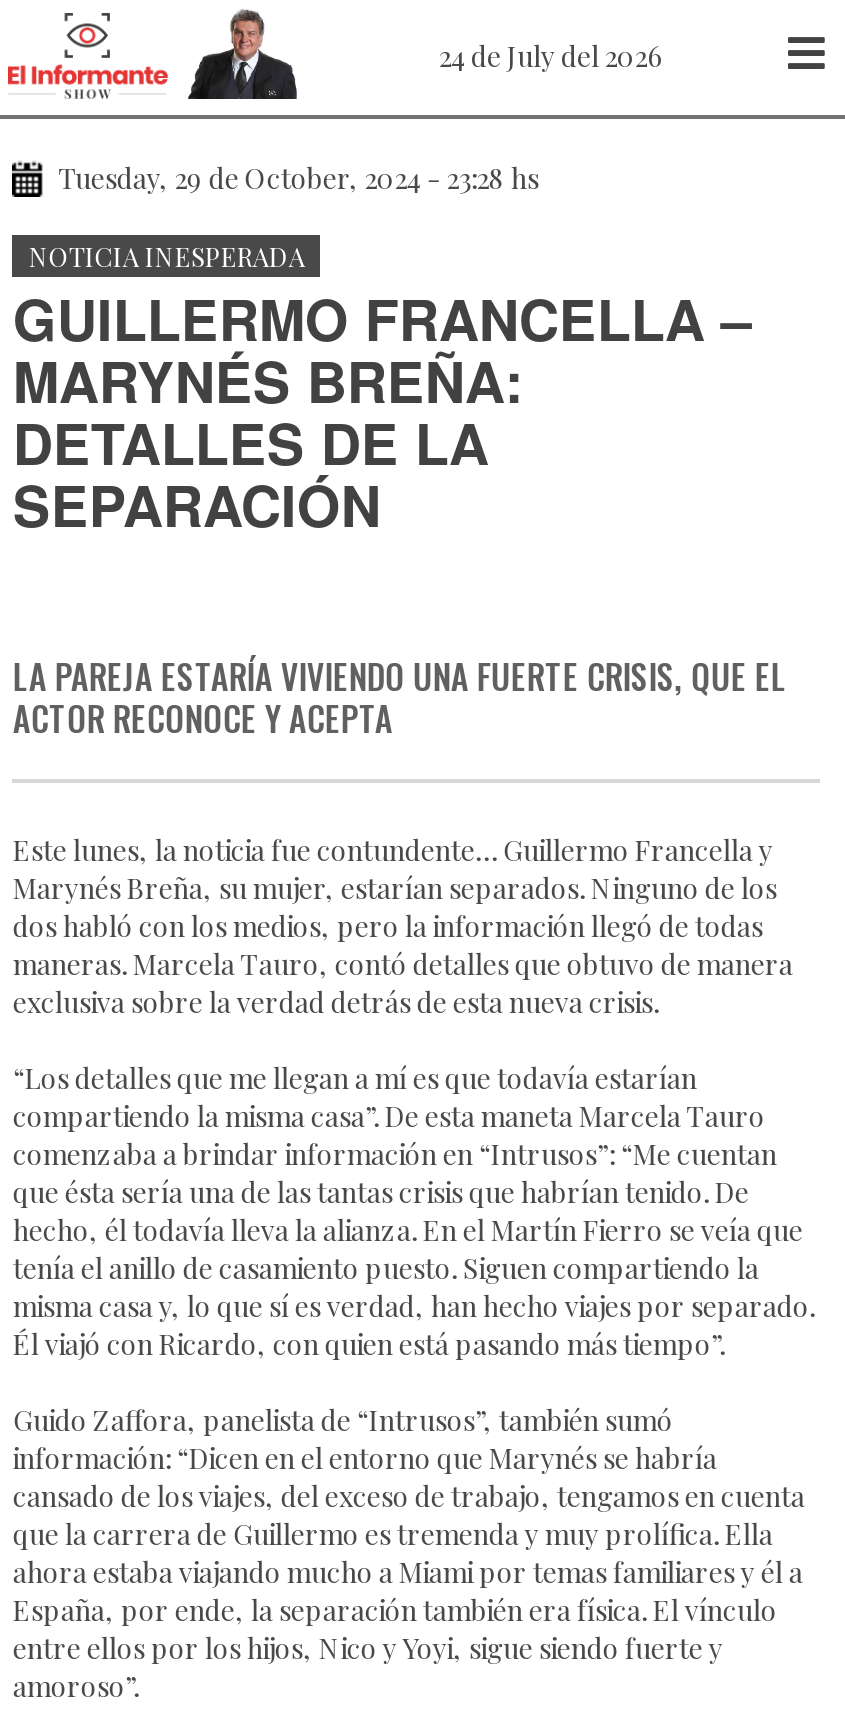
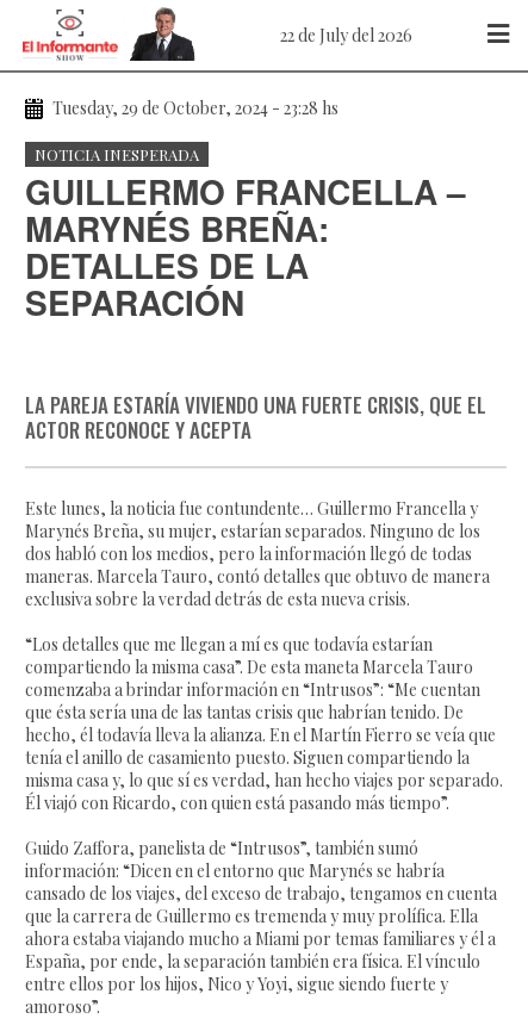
- 24 de July del 2026
+ 22 de July del 2026
